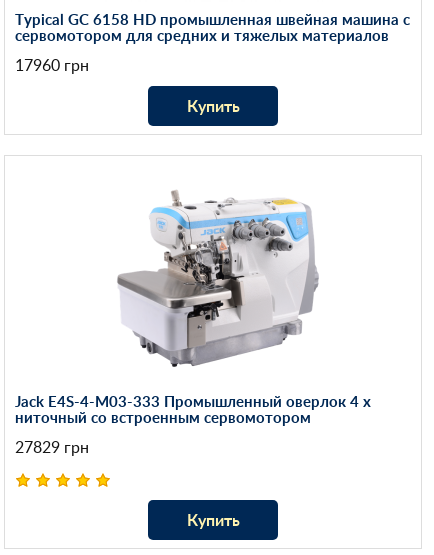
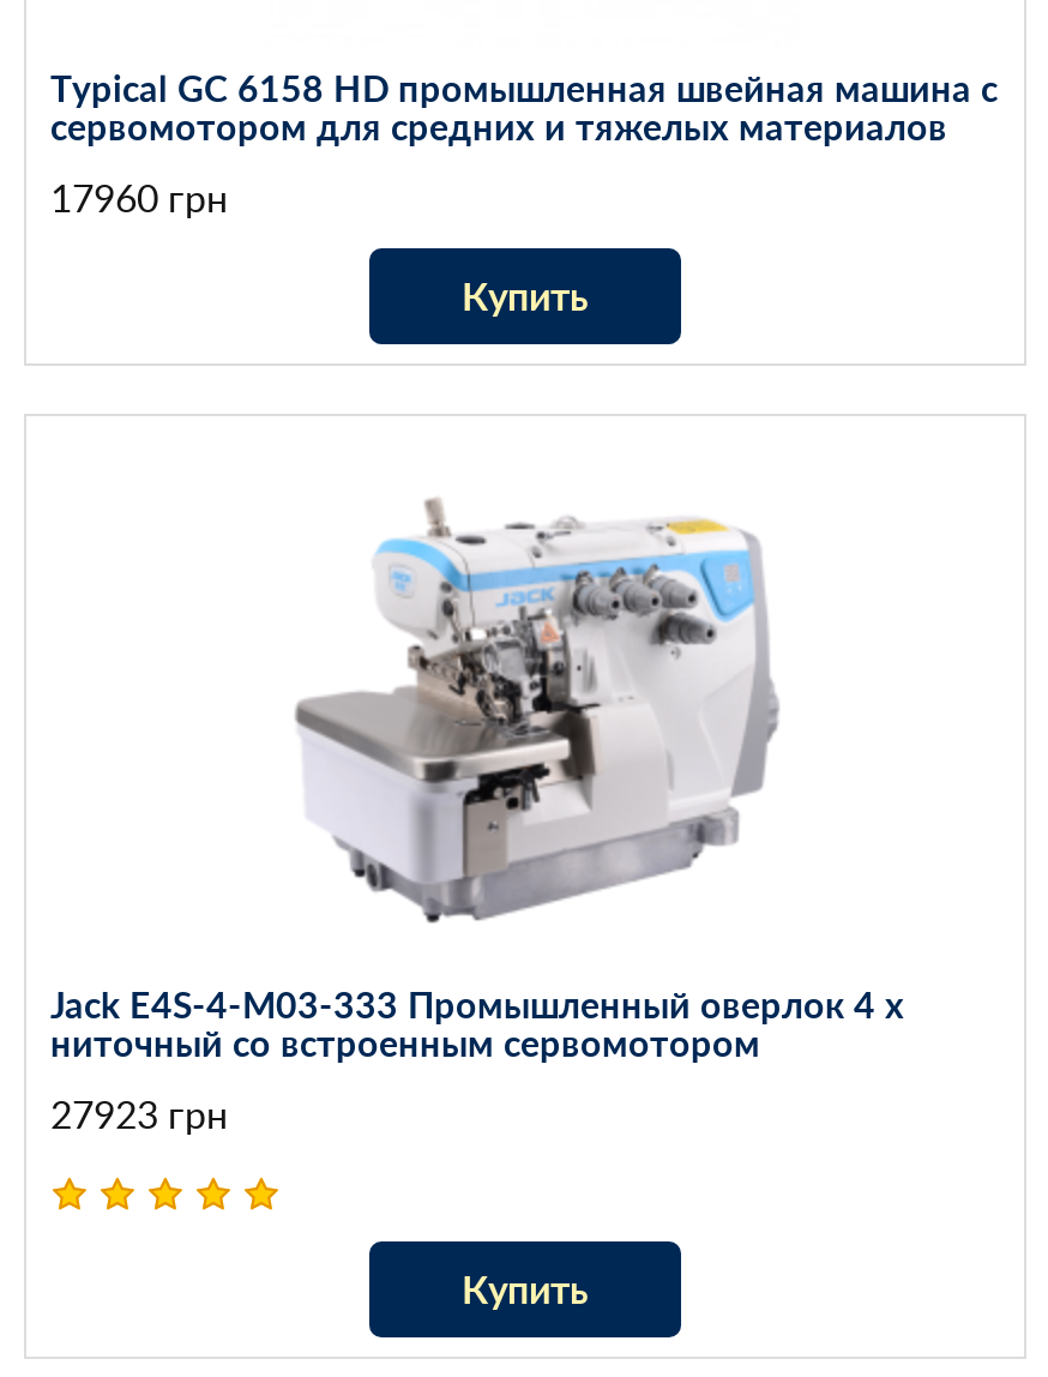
- 27829 грн
+ 27923 грн
